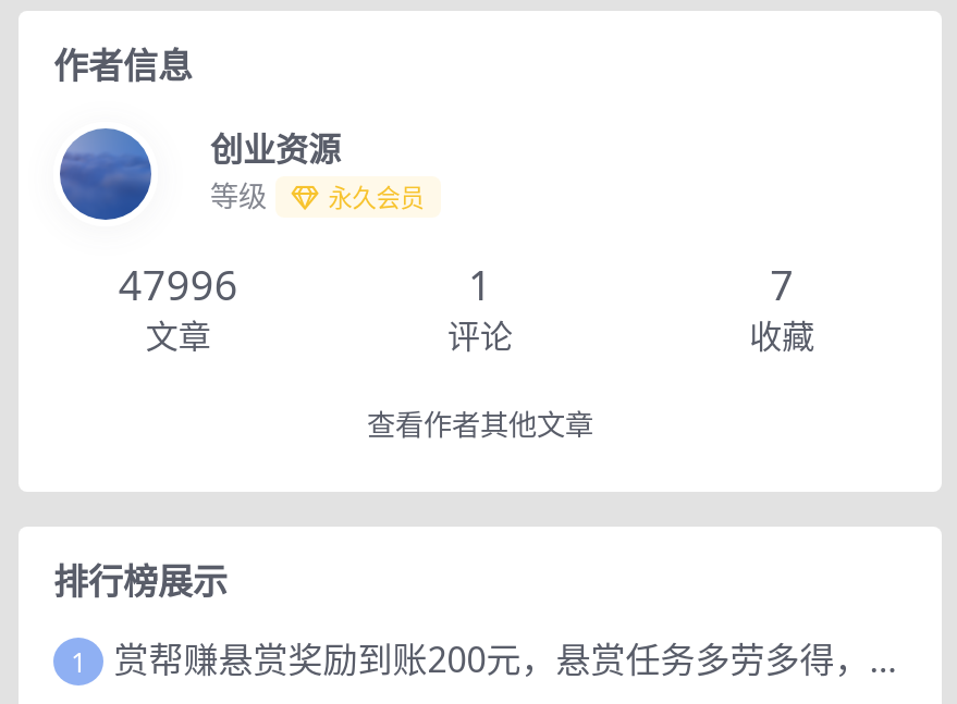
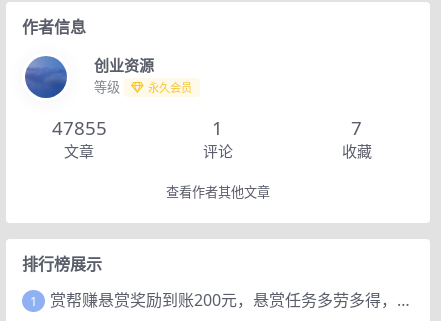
- 47996
+ 47855
